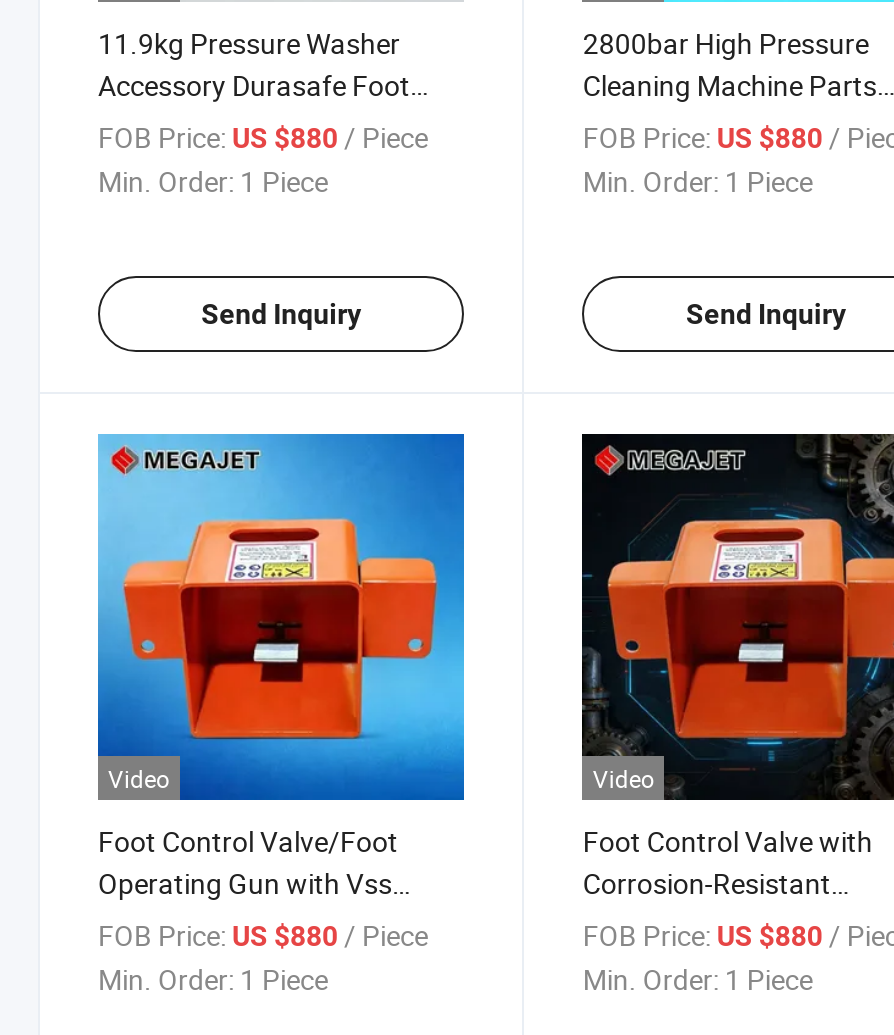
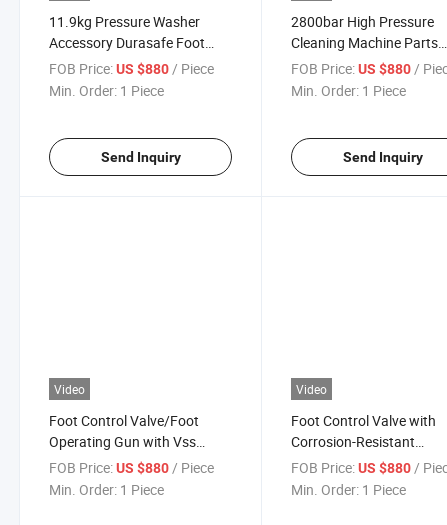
- [image]

- [image]
